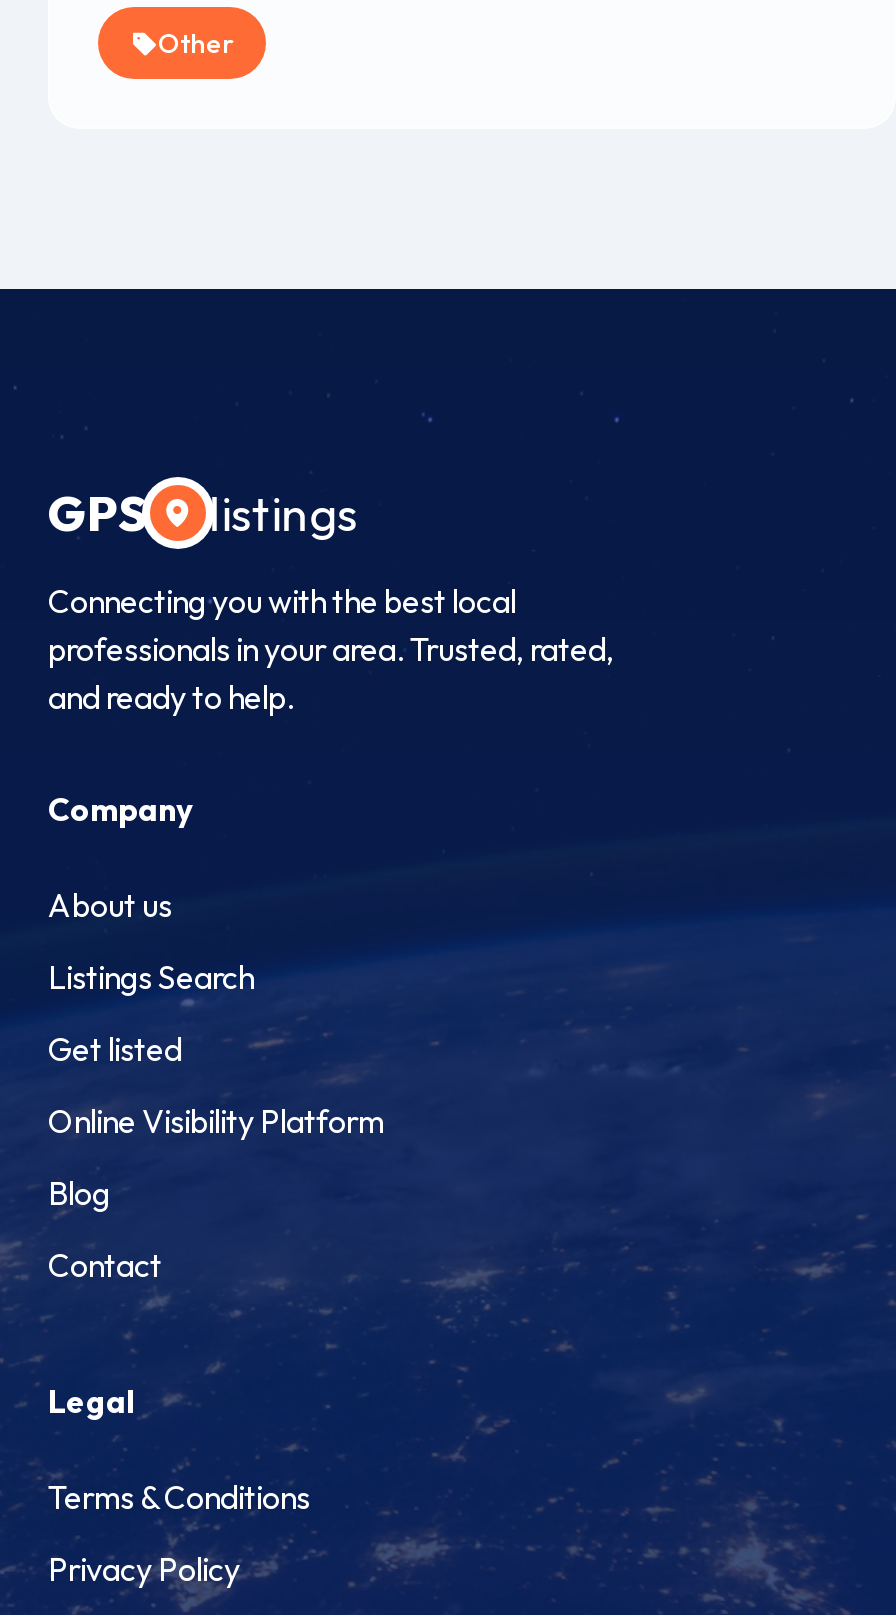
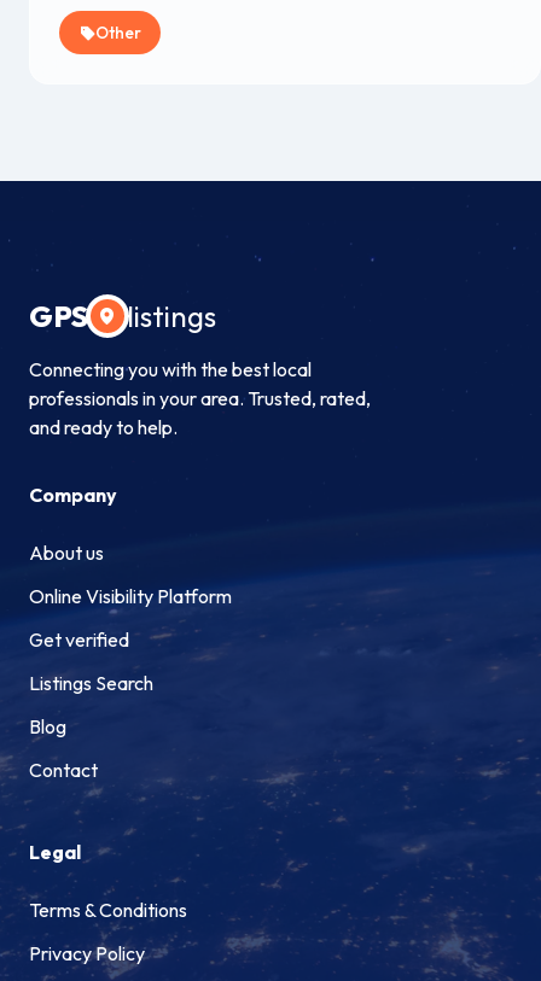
moved down: Listings Search

- Get listed

moved up: Online Visibility Platform

+ Get verified
